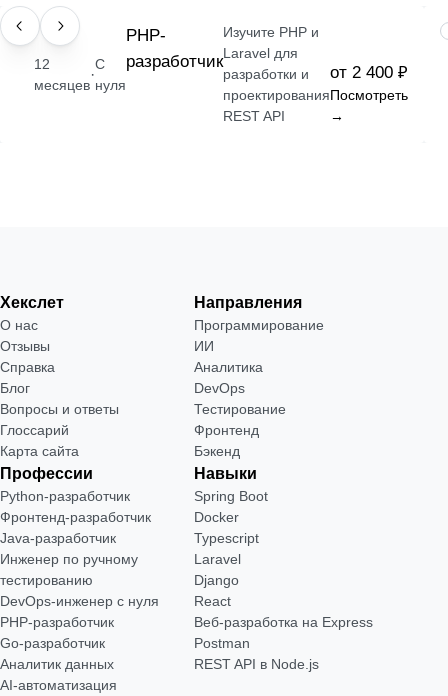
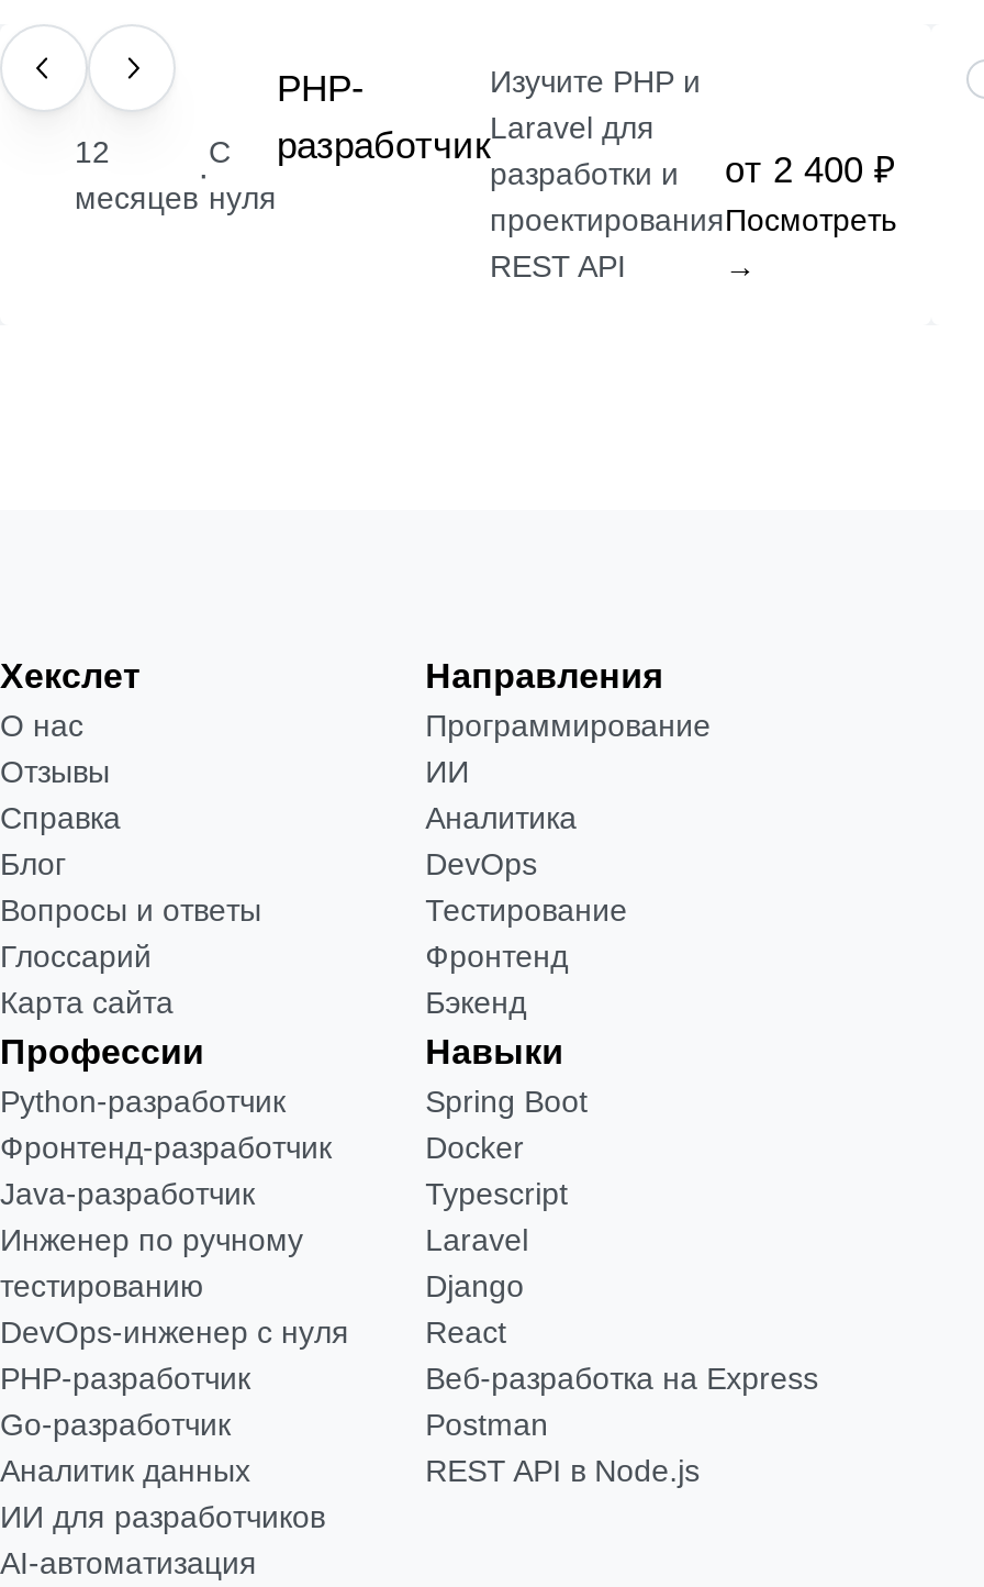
+ ИИ для разработчиков
